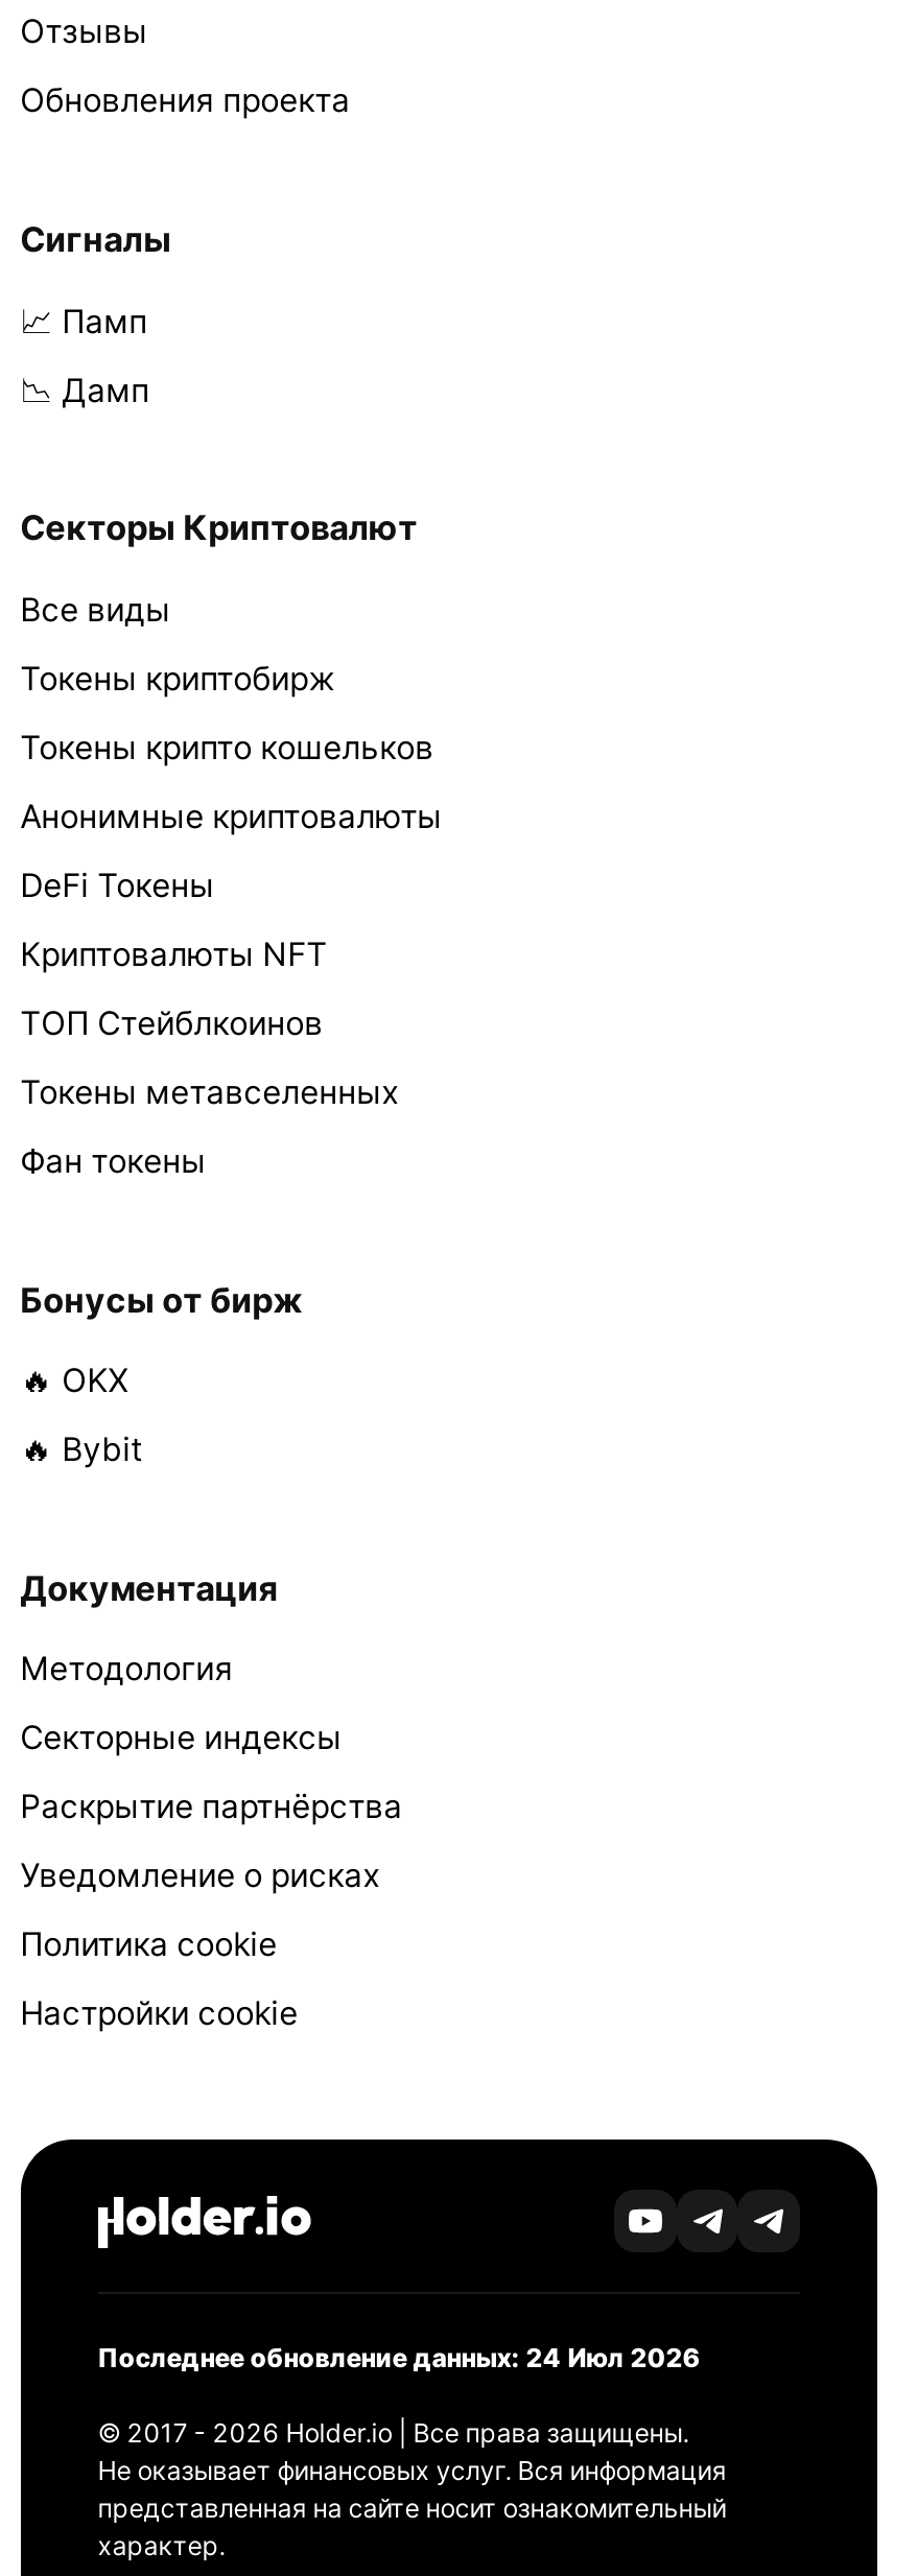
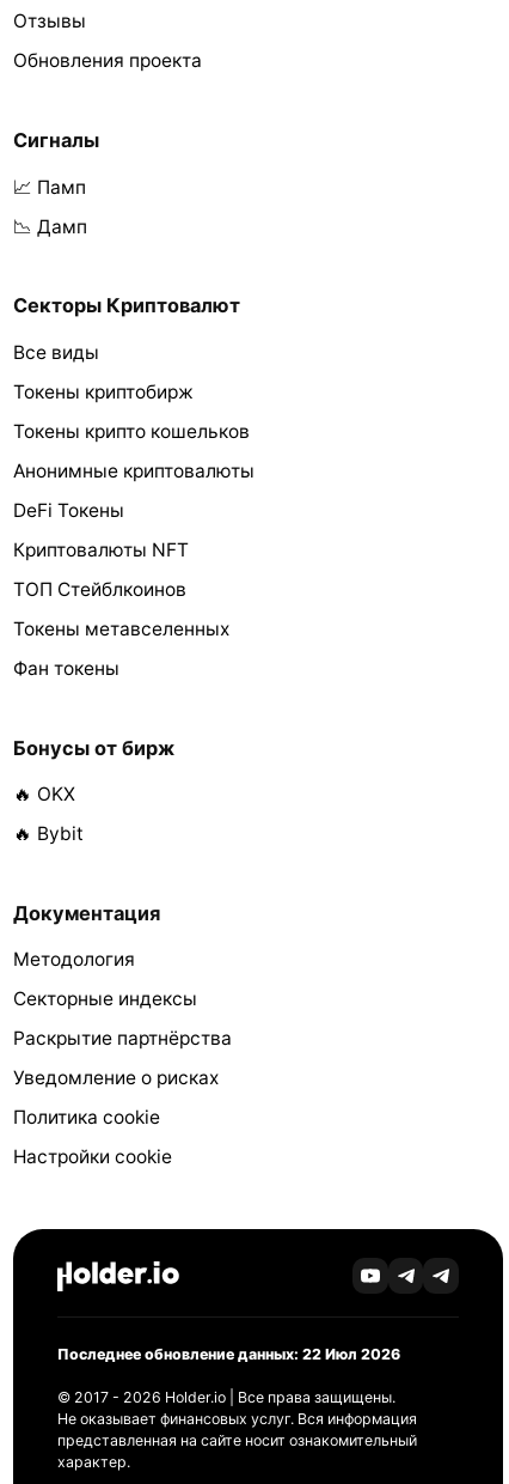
- Последнее обновление данных: 24 Июл 2026
+ Последнее обновление данных: 22 Июл 2026
